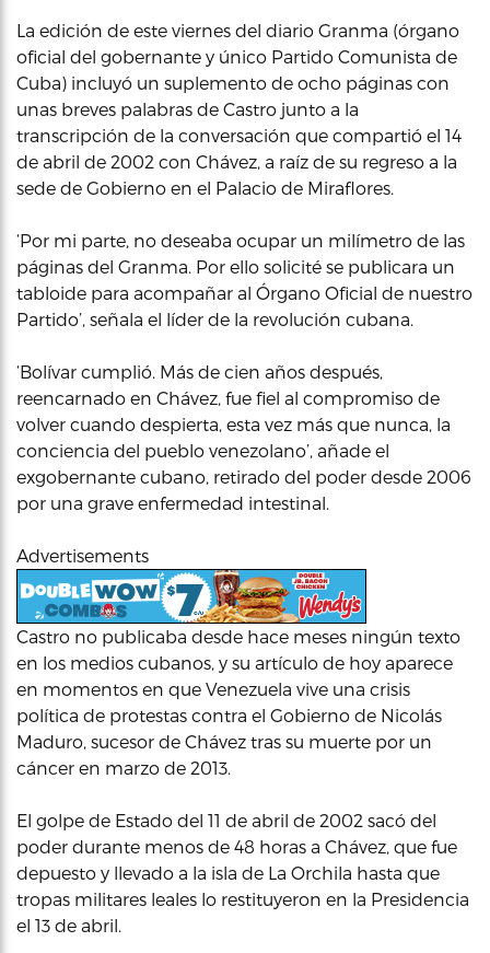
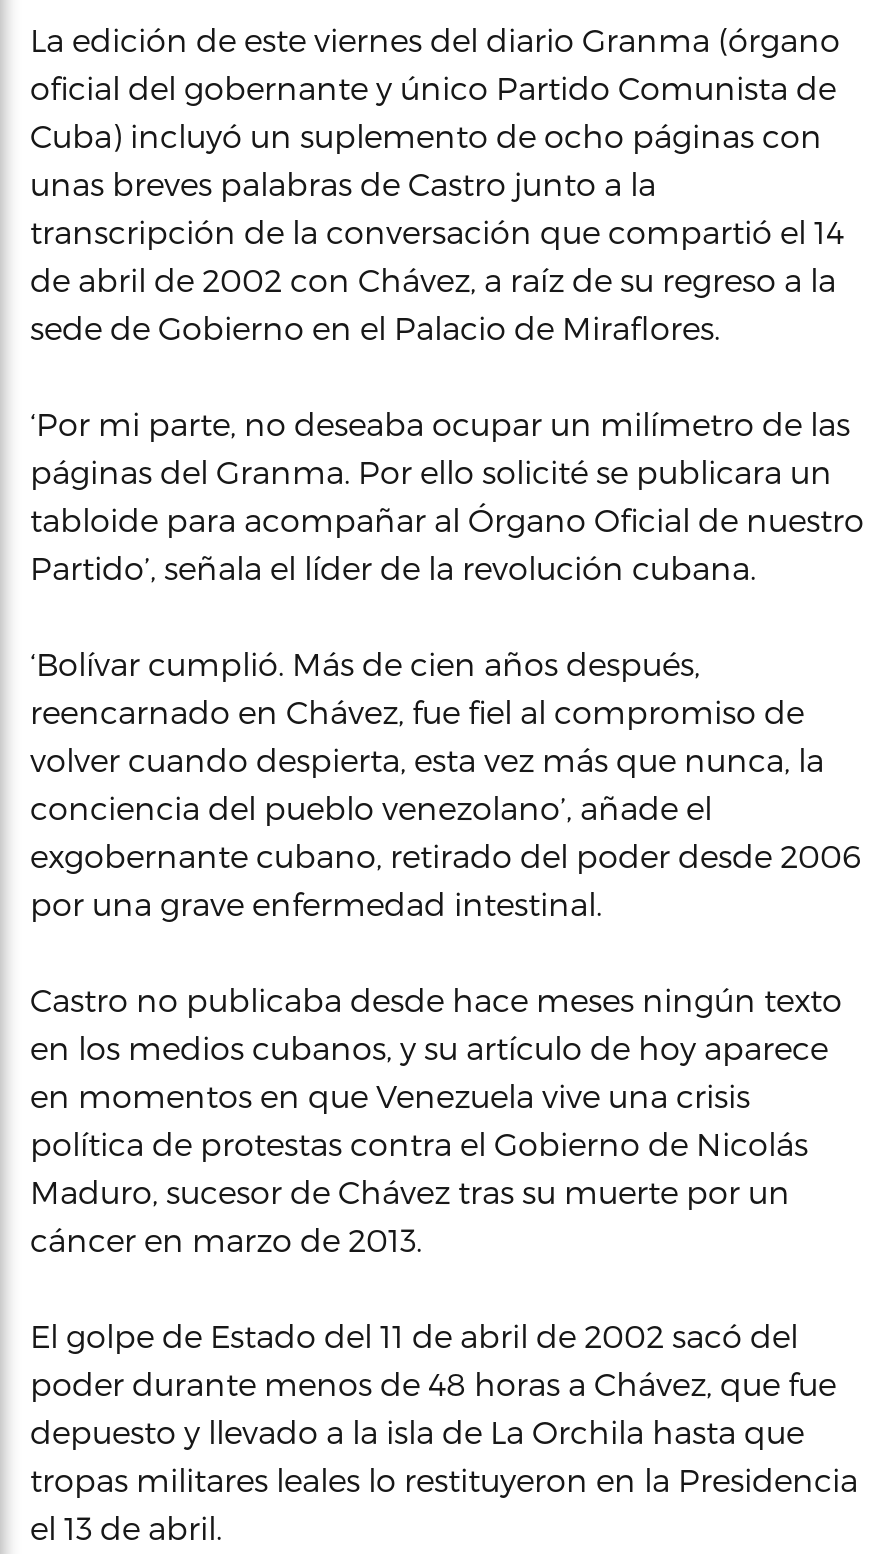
- Advertisements

- [image]
